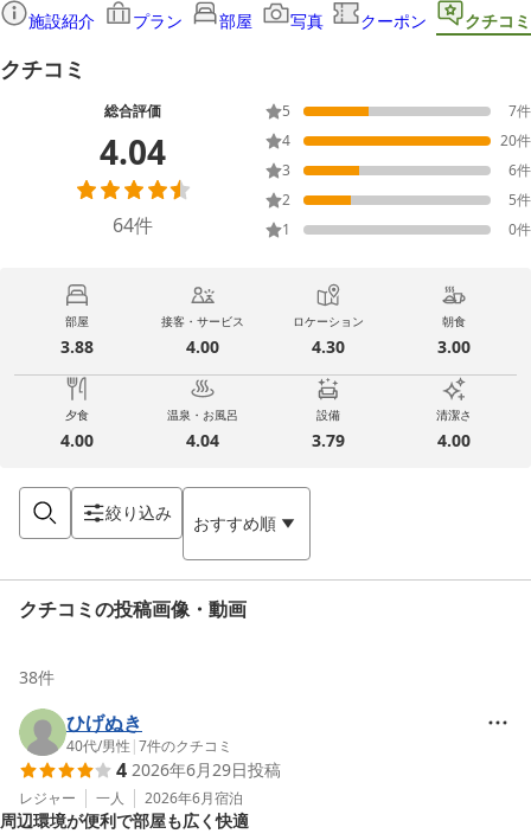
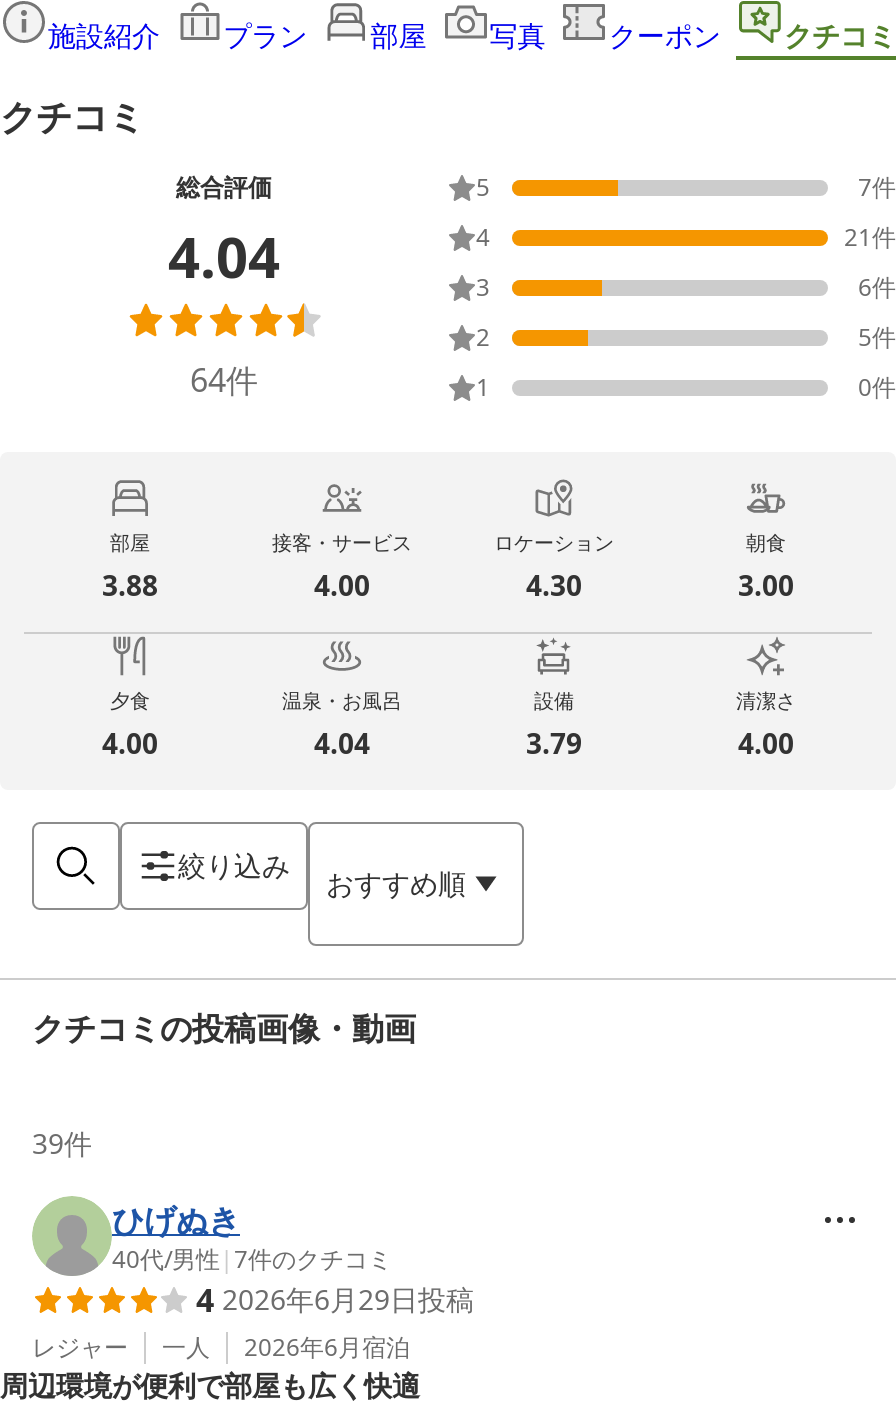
- 20件
+ 21件

- 38件
+ 39件
